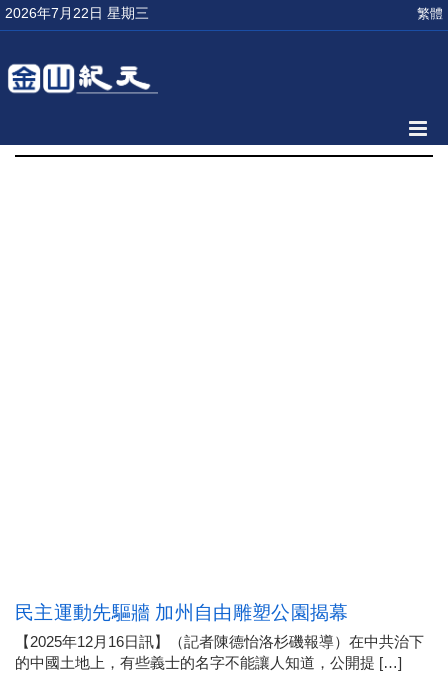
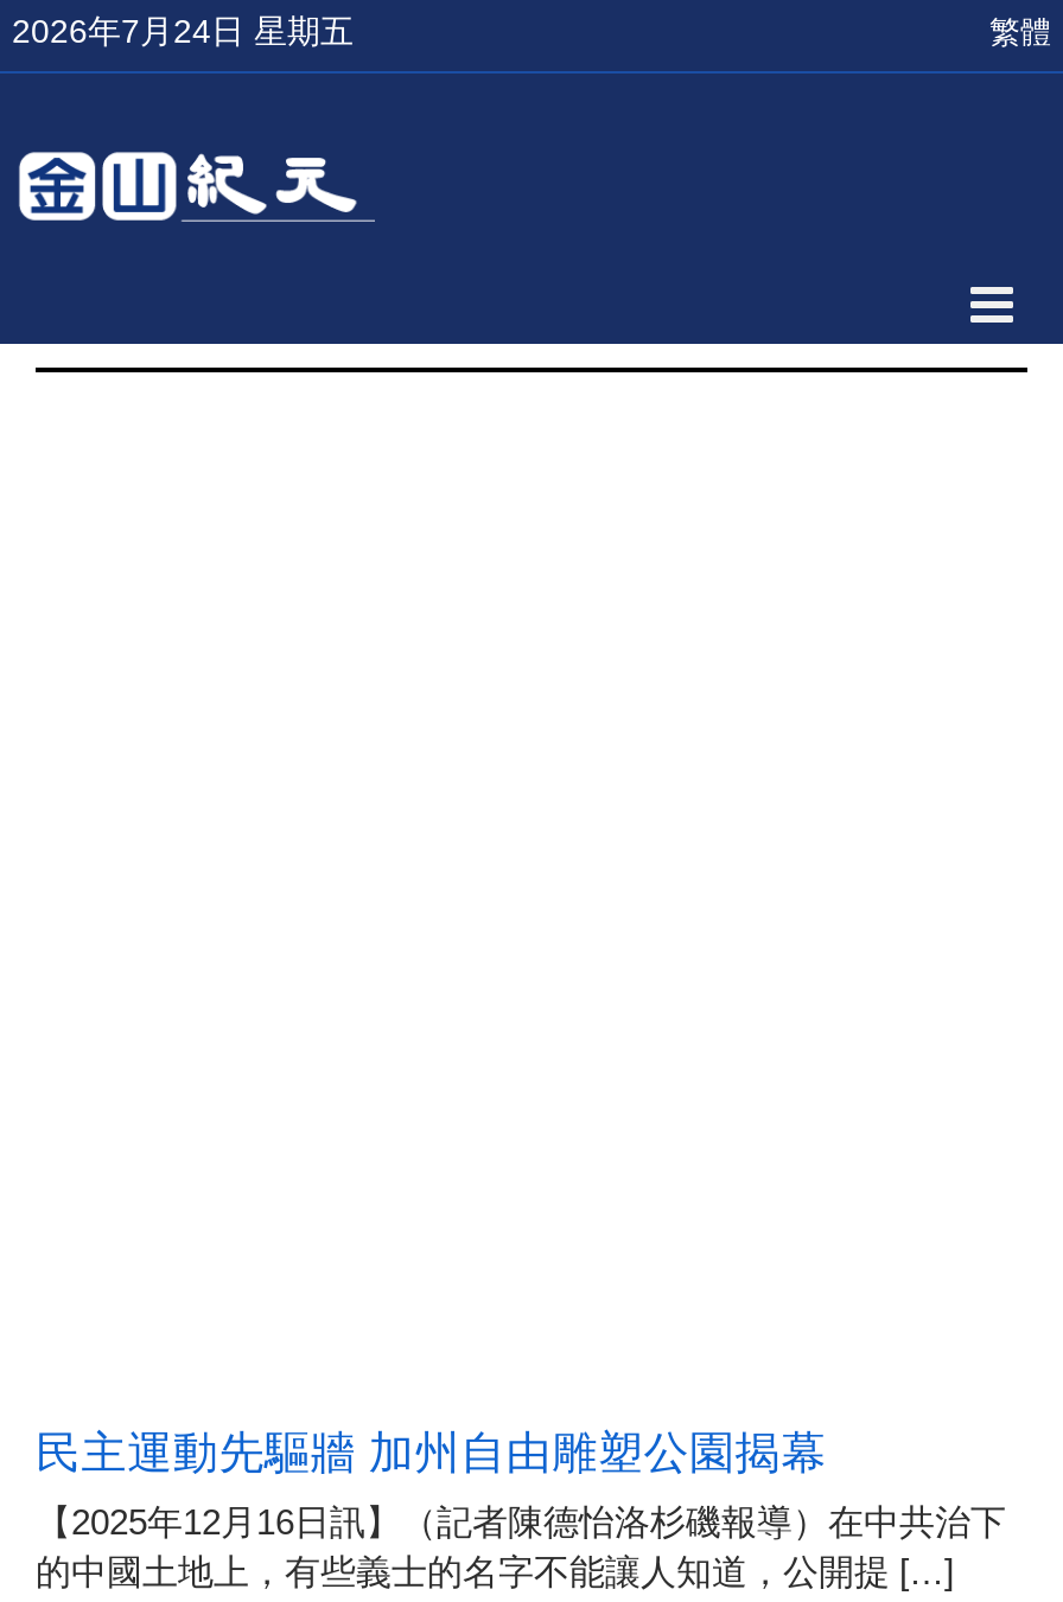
- 2026年7月22日 星期三
+ 2026年7月24日 星期五
